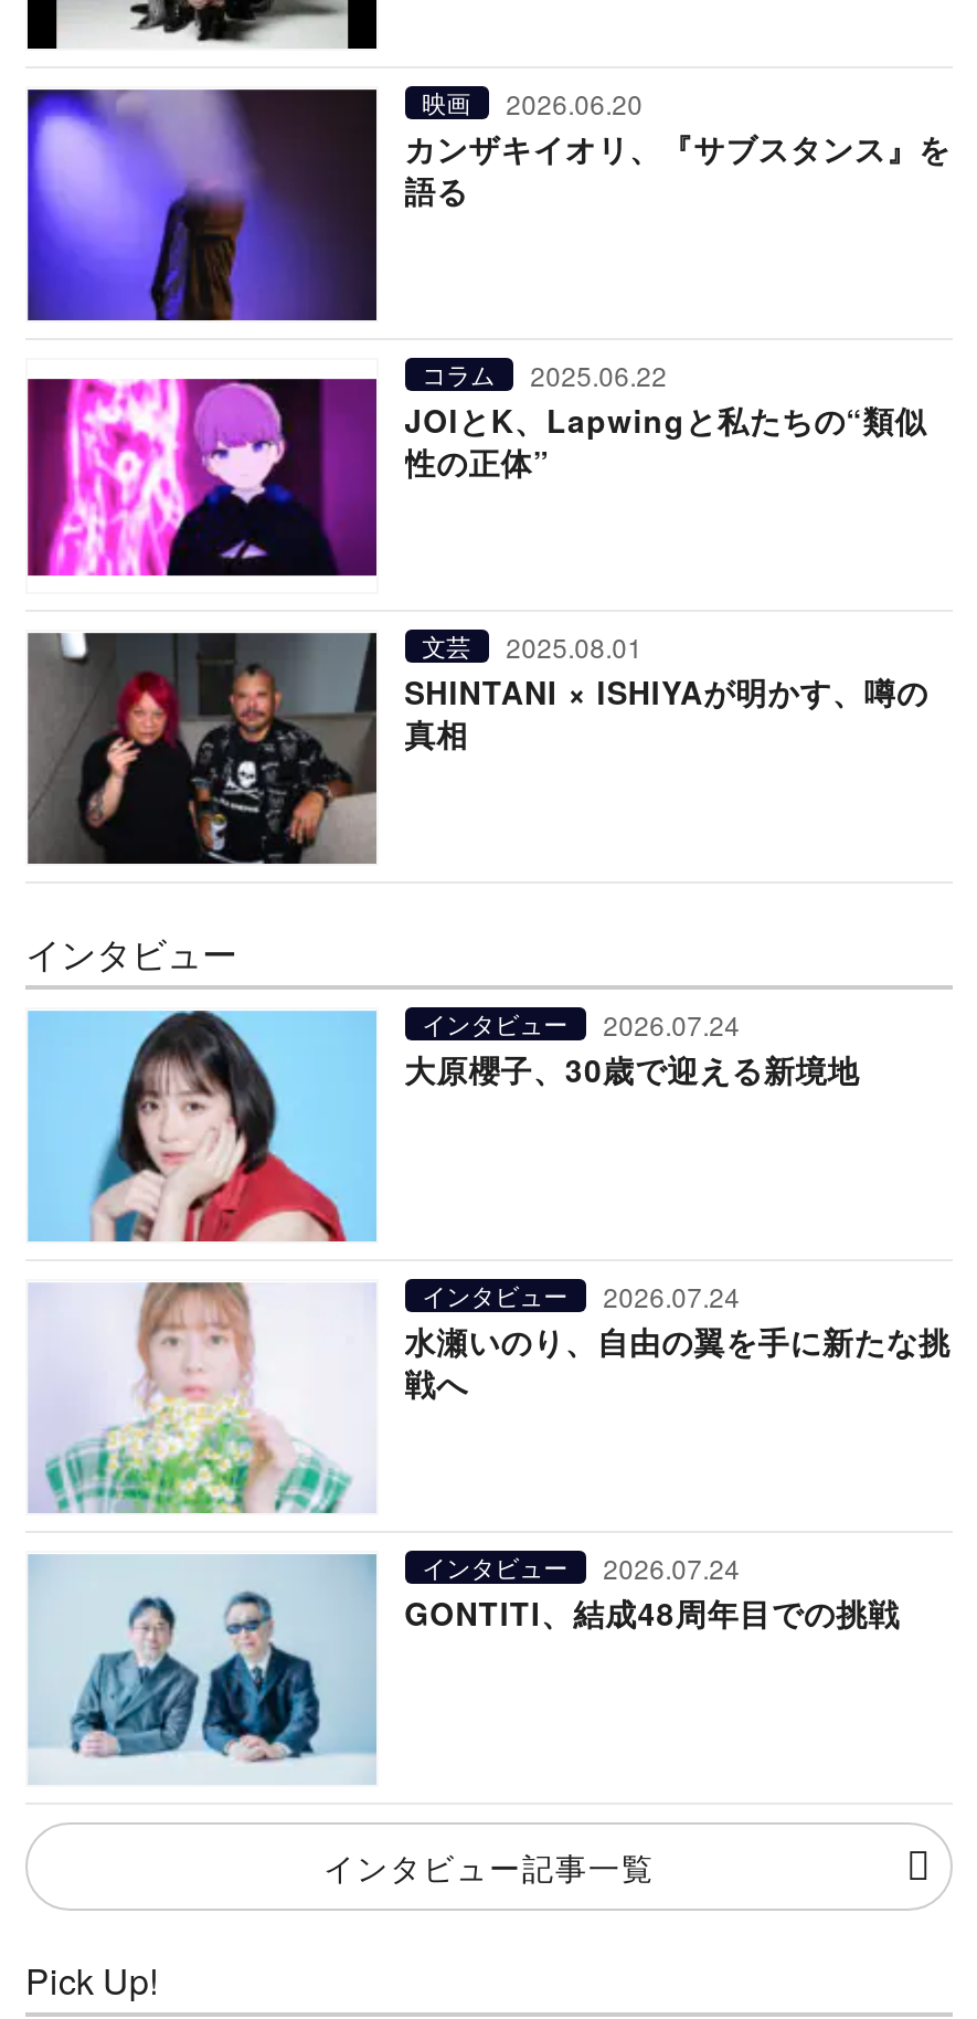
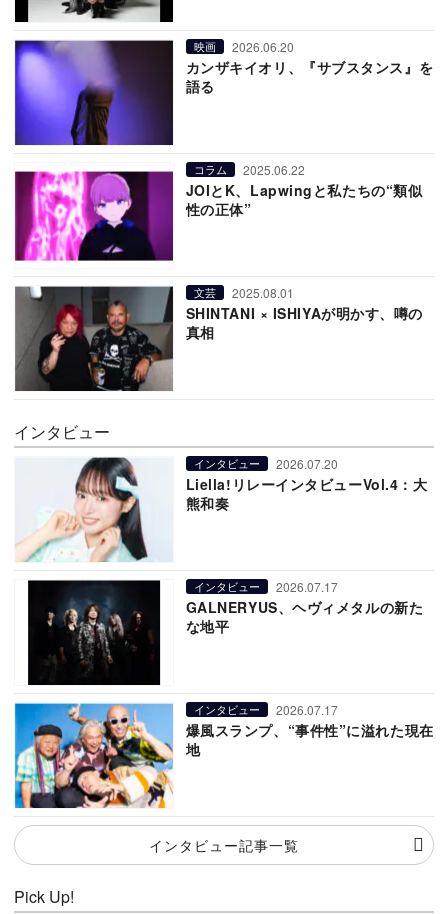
- [image]
- 2026.07.24
- 大原櫻子、30歳で迎える新境地
+ [image]
+ 2026.07.20
+ Liella!リレーインタビューVol.4：大
+ 熊和奏

- [image]
- 2026.07.24
- 水瀬いのり、自由の翼を手に新たな挑
- 戦へ
+ [image]
+ 2026.07.17
+ GALNERYUS、ヘヴィメタルの新た
+ な地平

- [image]
- 2026.07.24
- GONTITI、結成48周年目での挑戦
+ [image]
+ 2026.07.17
+ 爆風スランプ、“事件性”に溢れた現在
+ 地
